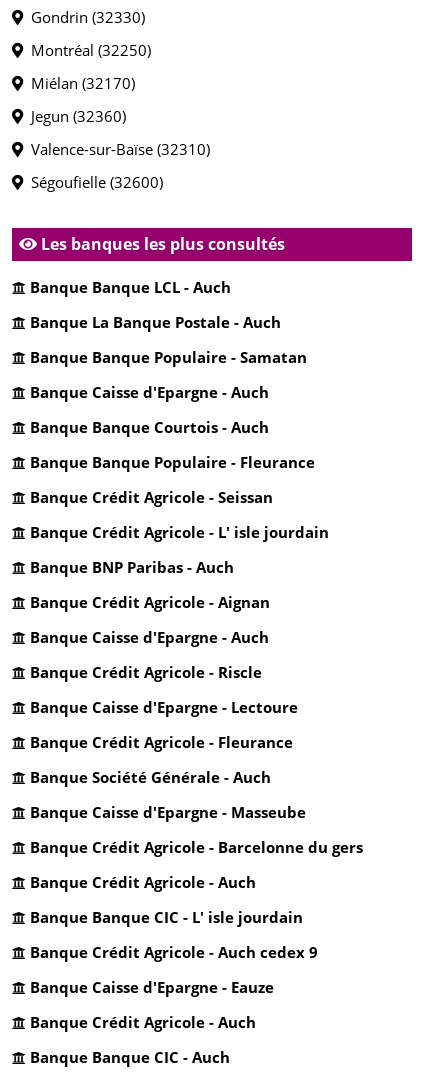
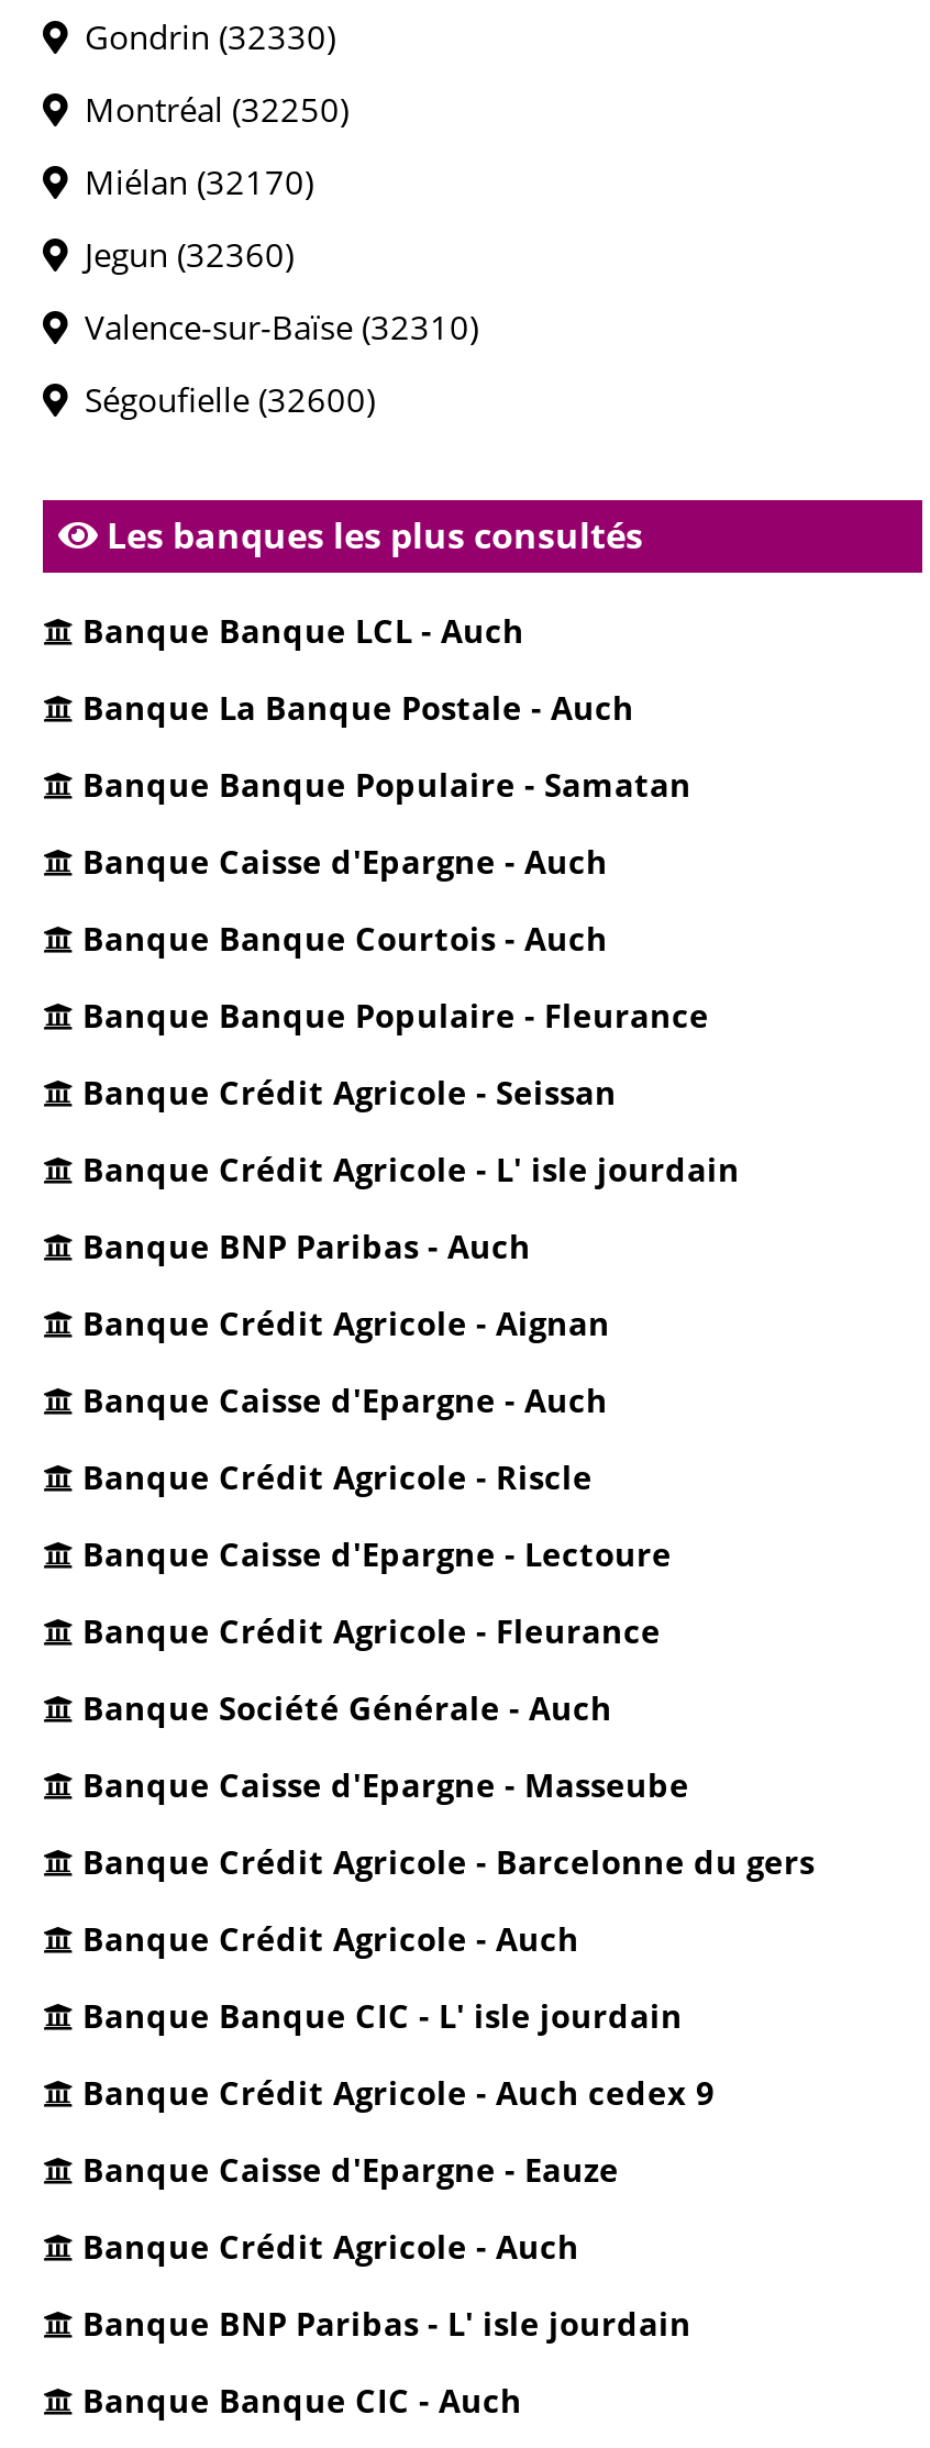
+ Banque BNP Paribas - L' isle jourdain
